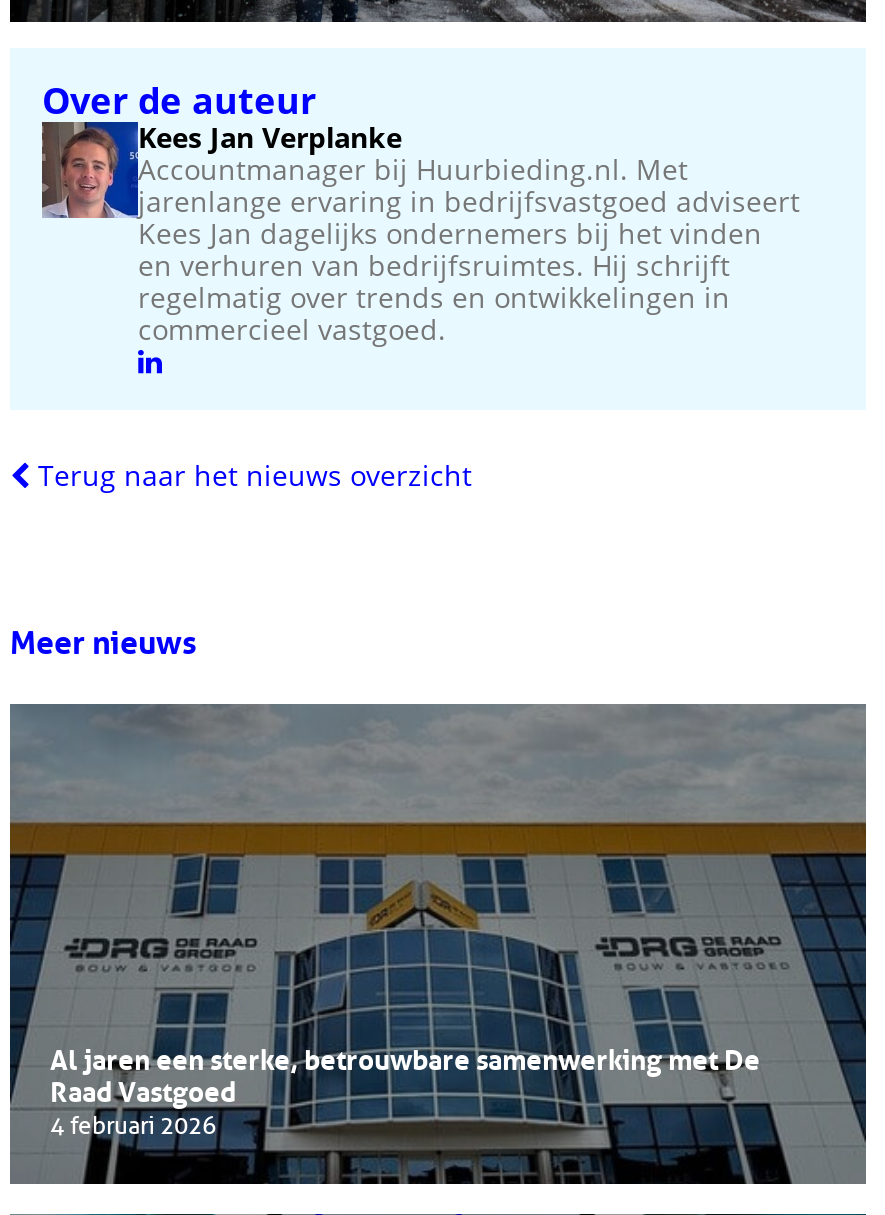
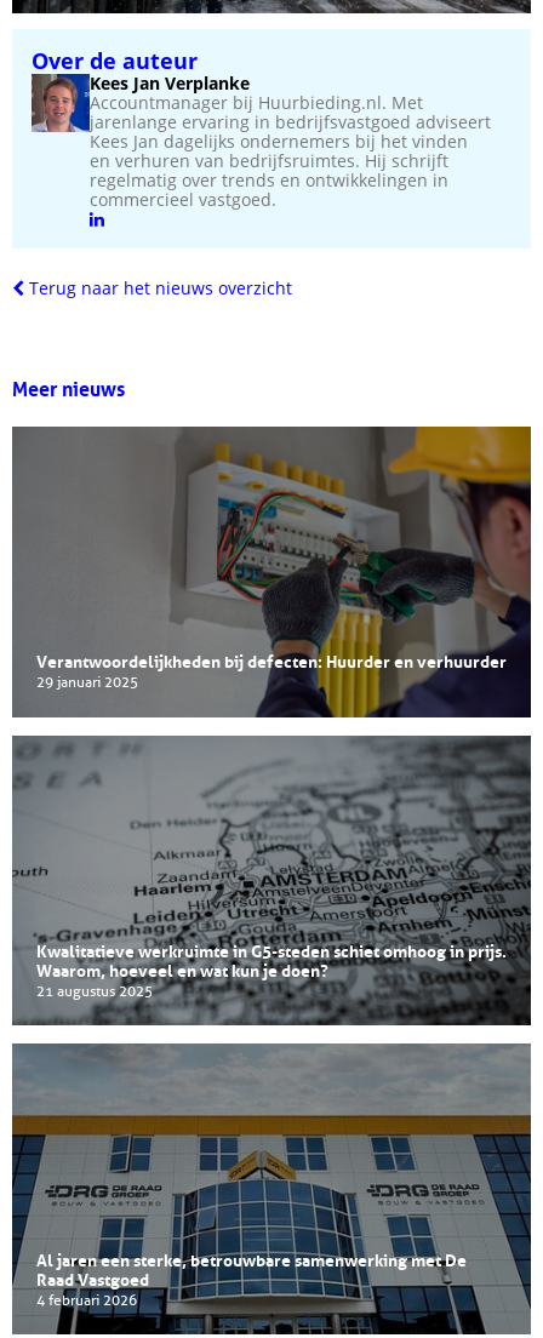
+ [image]
+ Kwalitatieve werkruimte in G5-steden schiet omhoog in prijs.
+ Waarom, hoeveel en wat kun je doen?
+ 21 augustus 2025

+ [image]
+ Verantwoordelijkheden bij defecten: Huurder en verhuurder
+ 29 januari 2025
